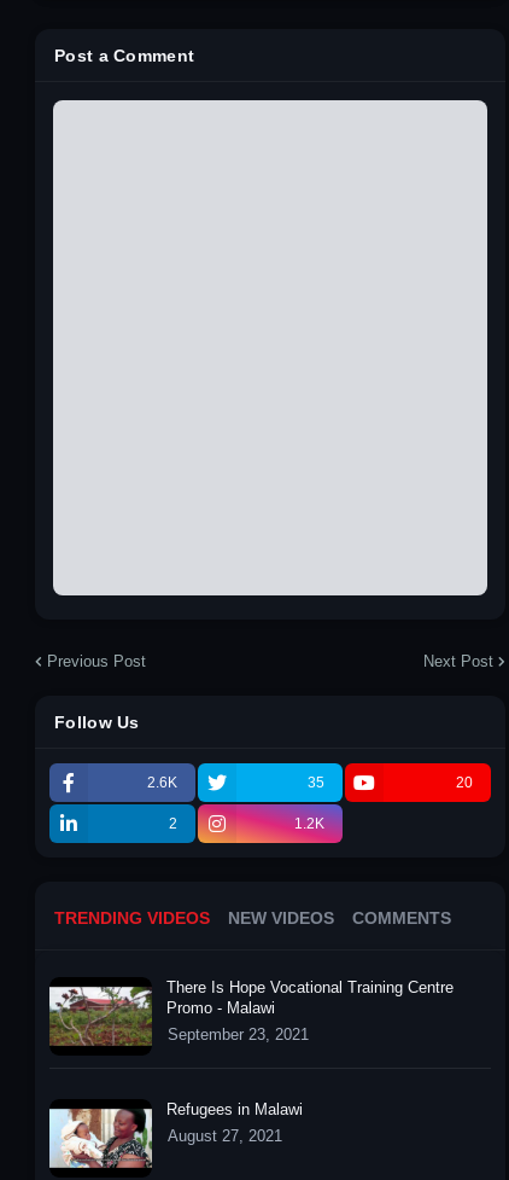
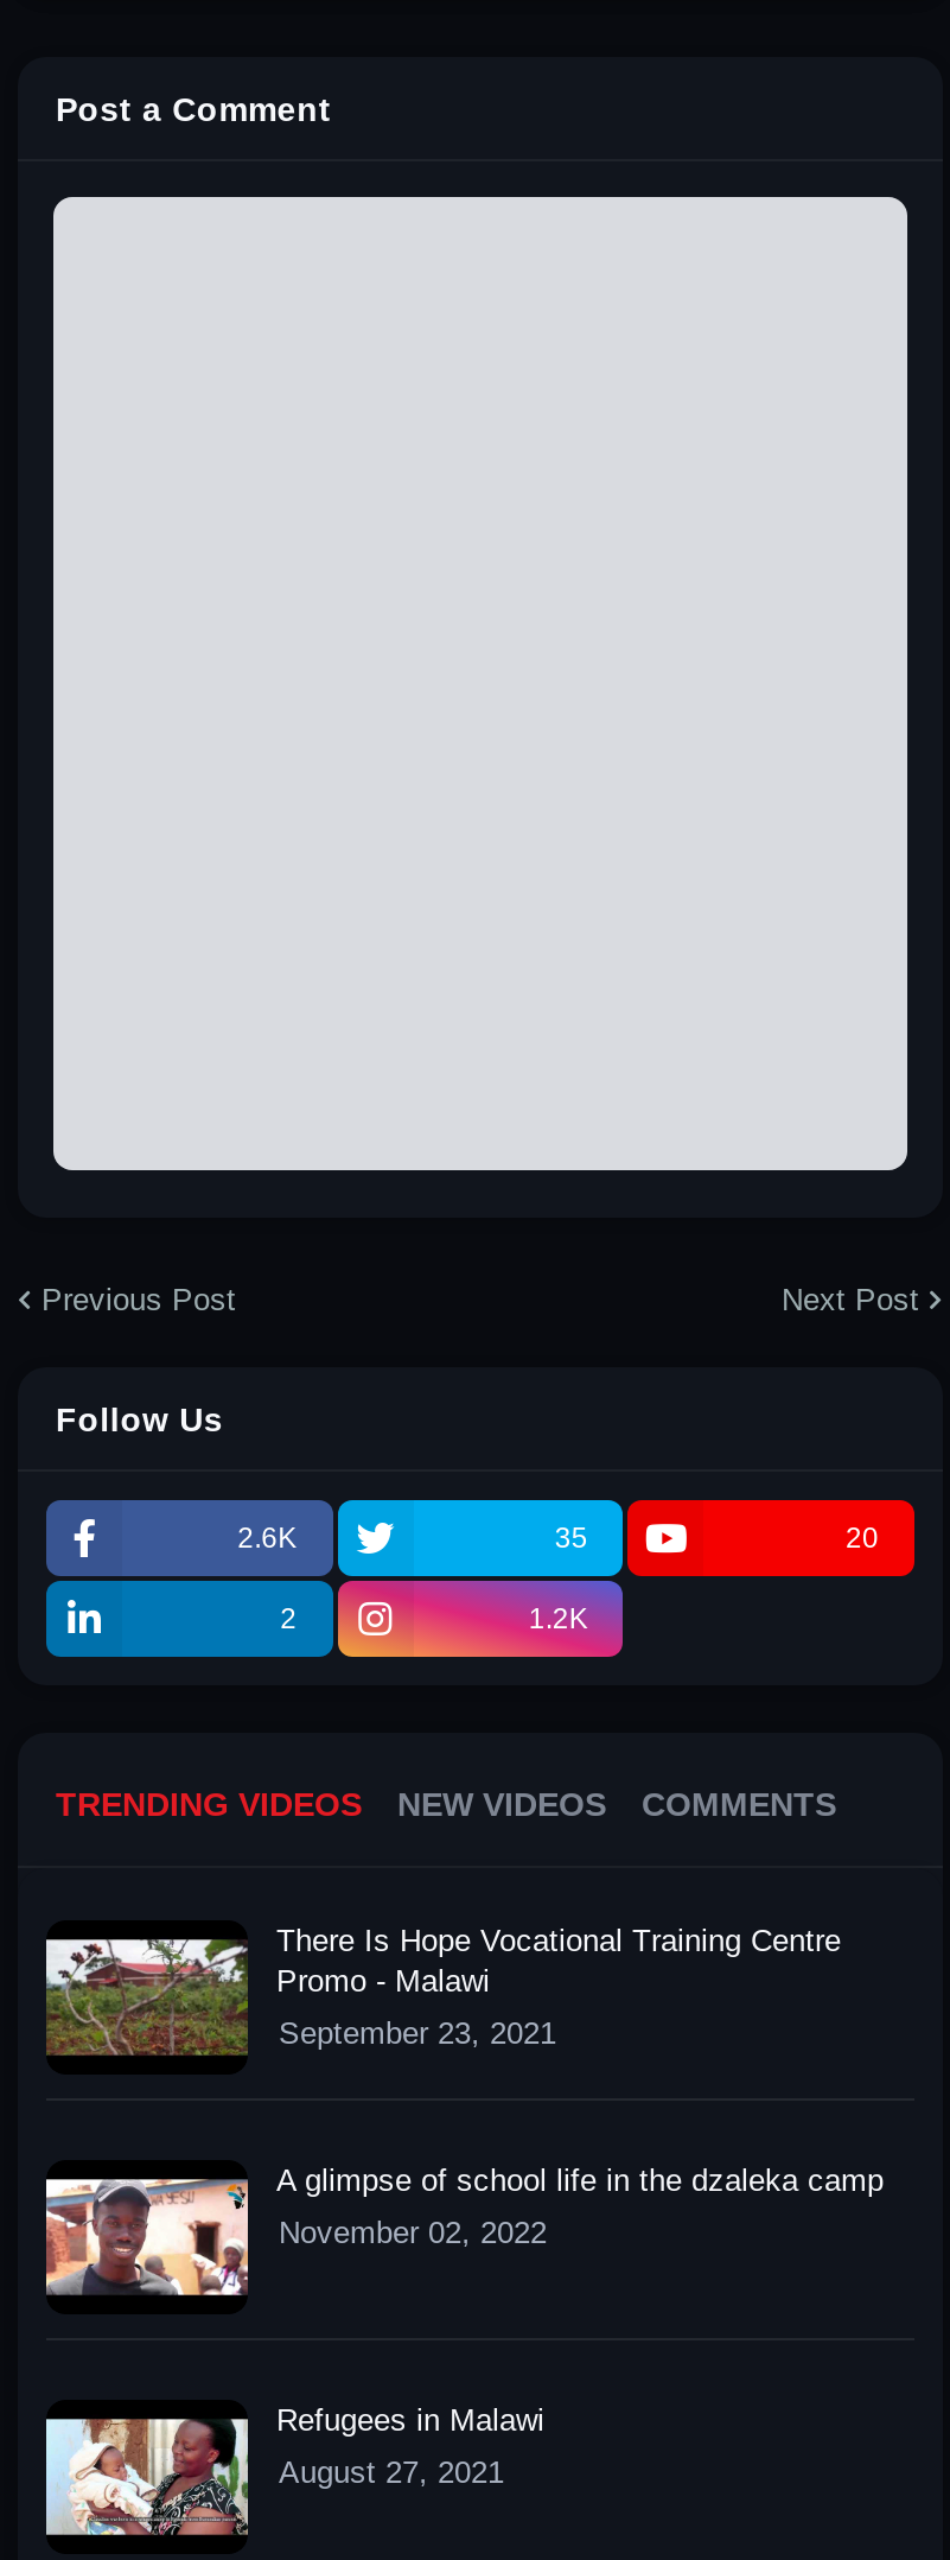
+ [image]
+ A glimpse of school life in the dzaleka camp
+ November 02, 2022
